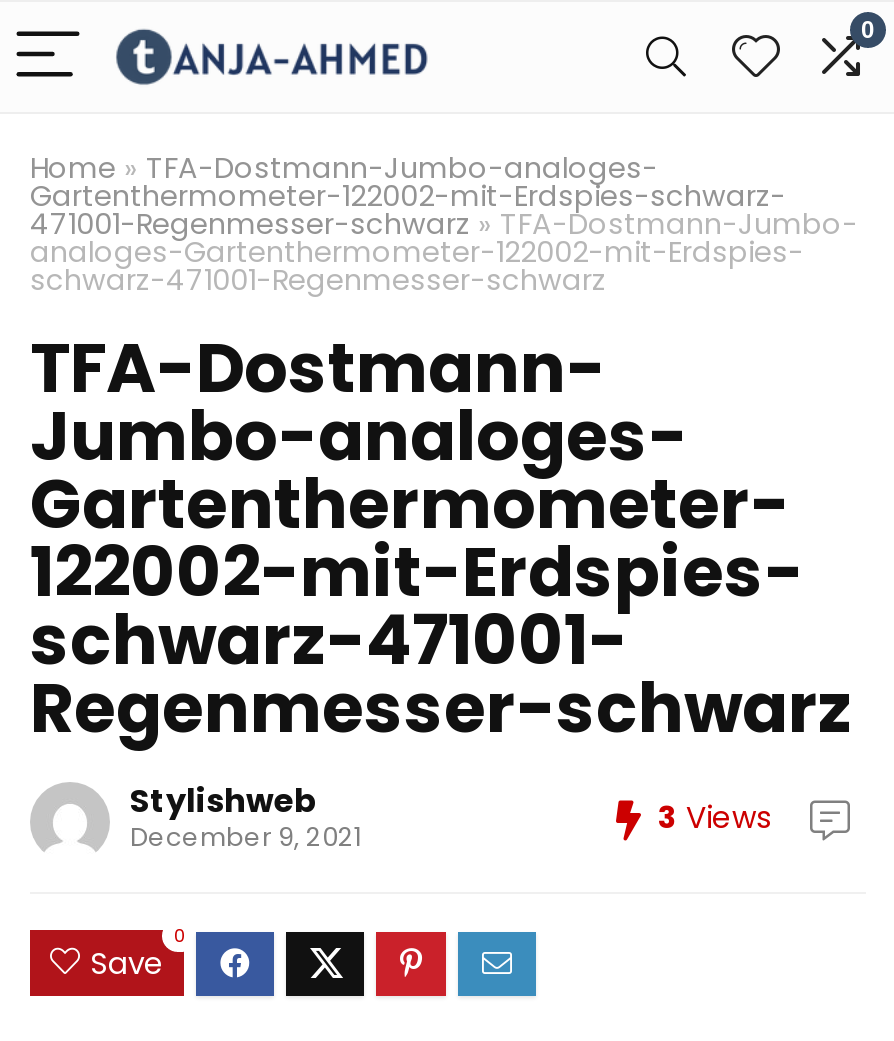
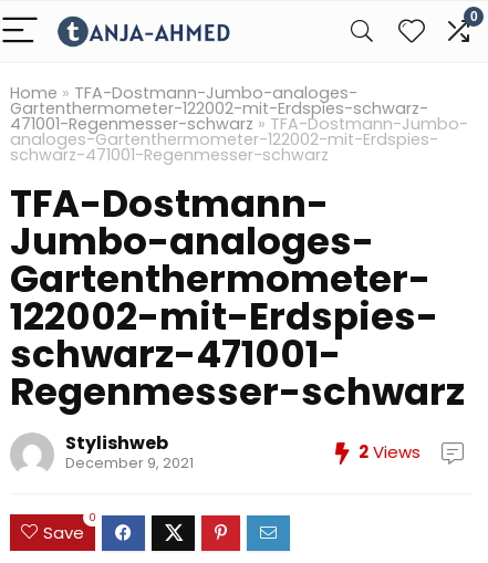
- 3 Views
+ 2 Views
